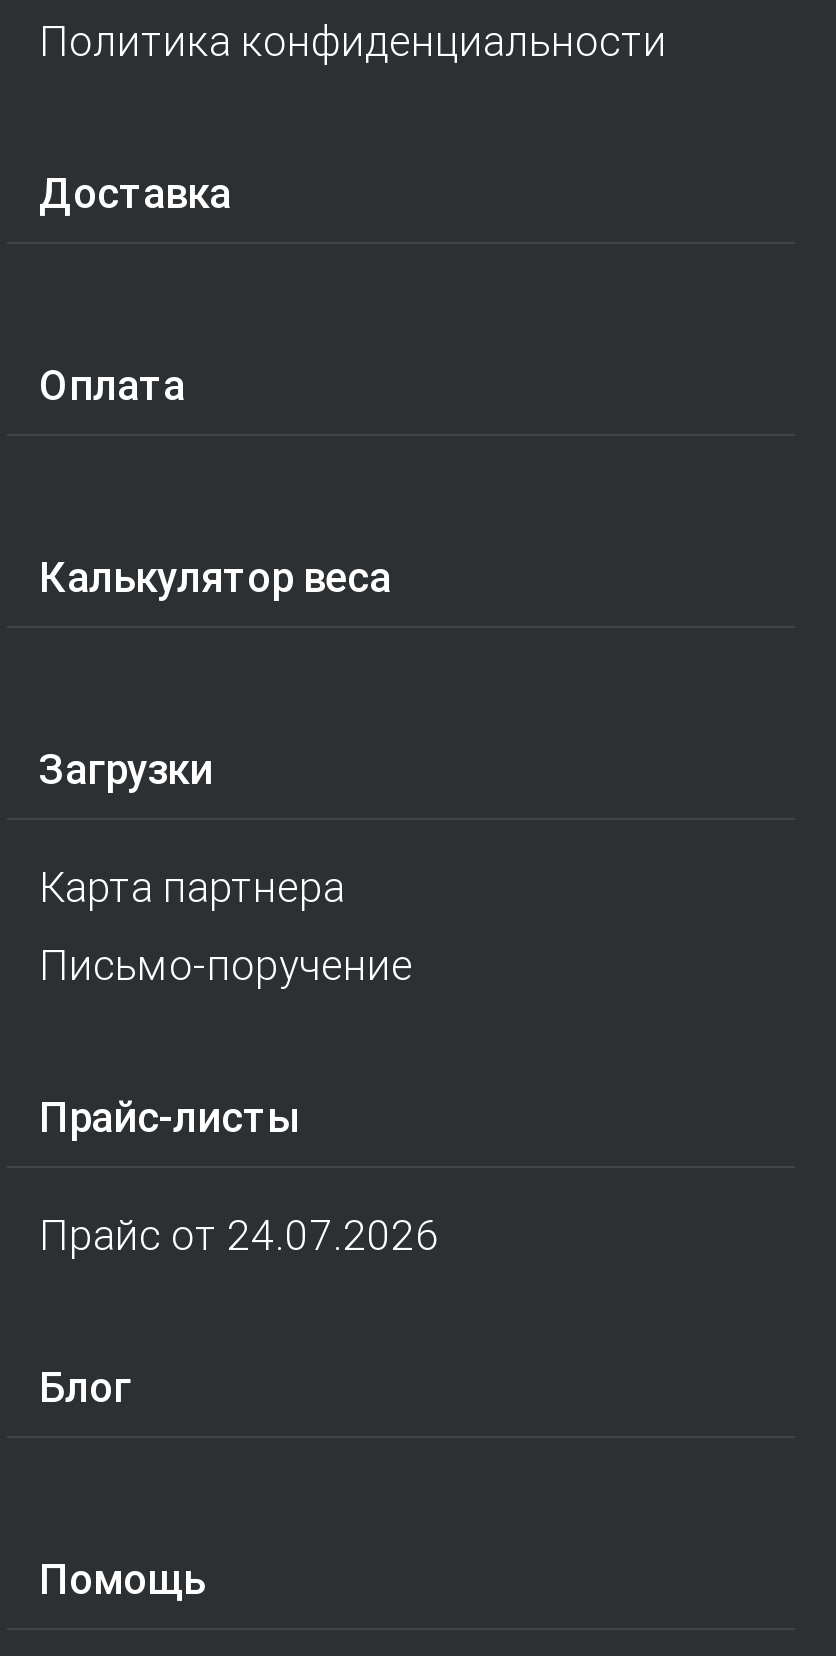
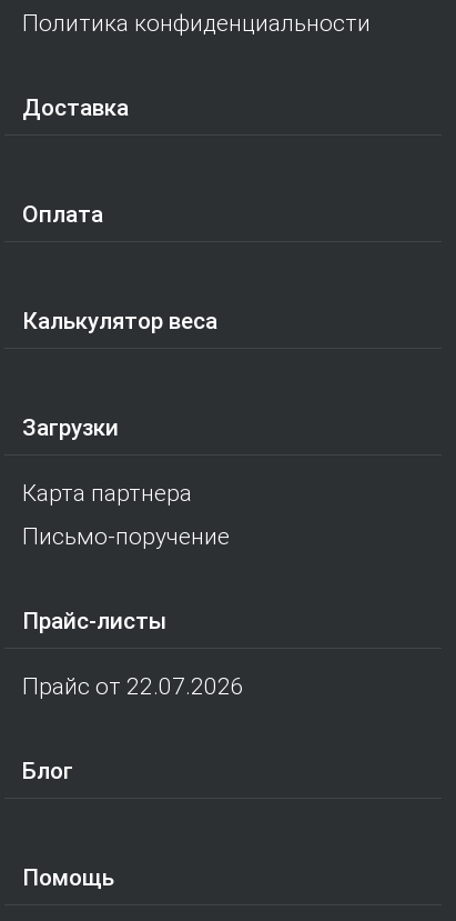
- Прайс от 24.07.2026
+ Прайс от 22.07.2026
